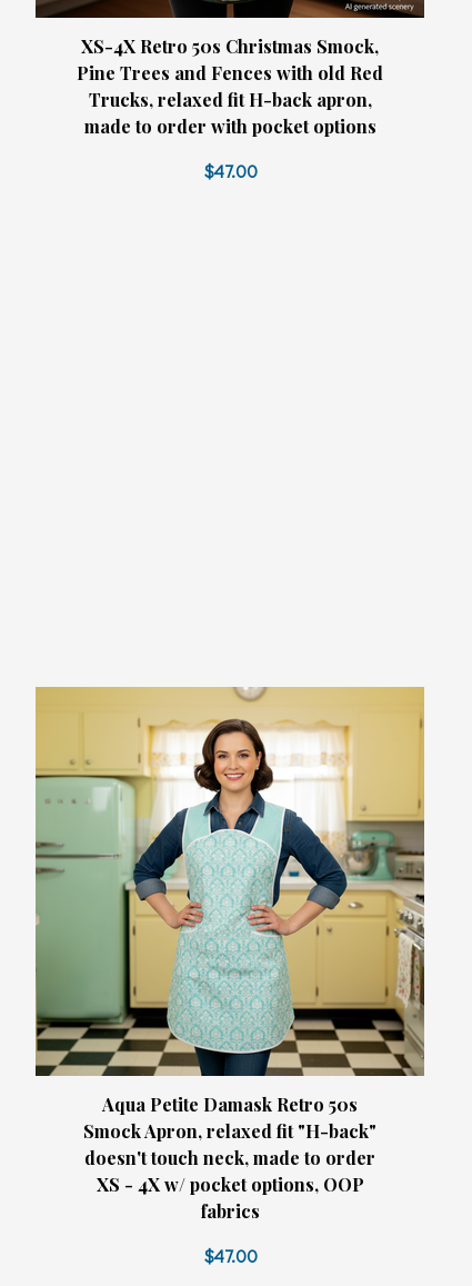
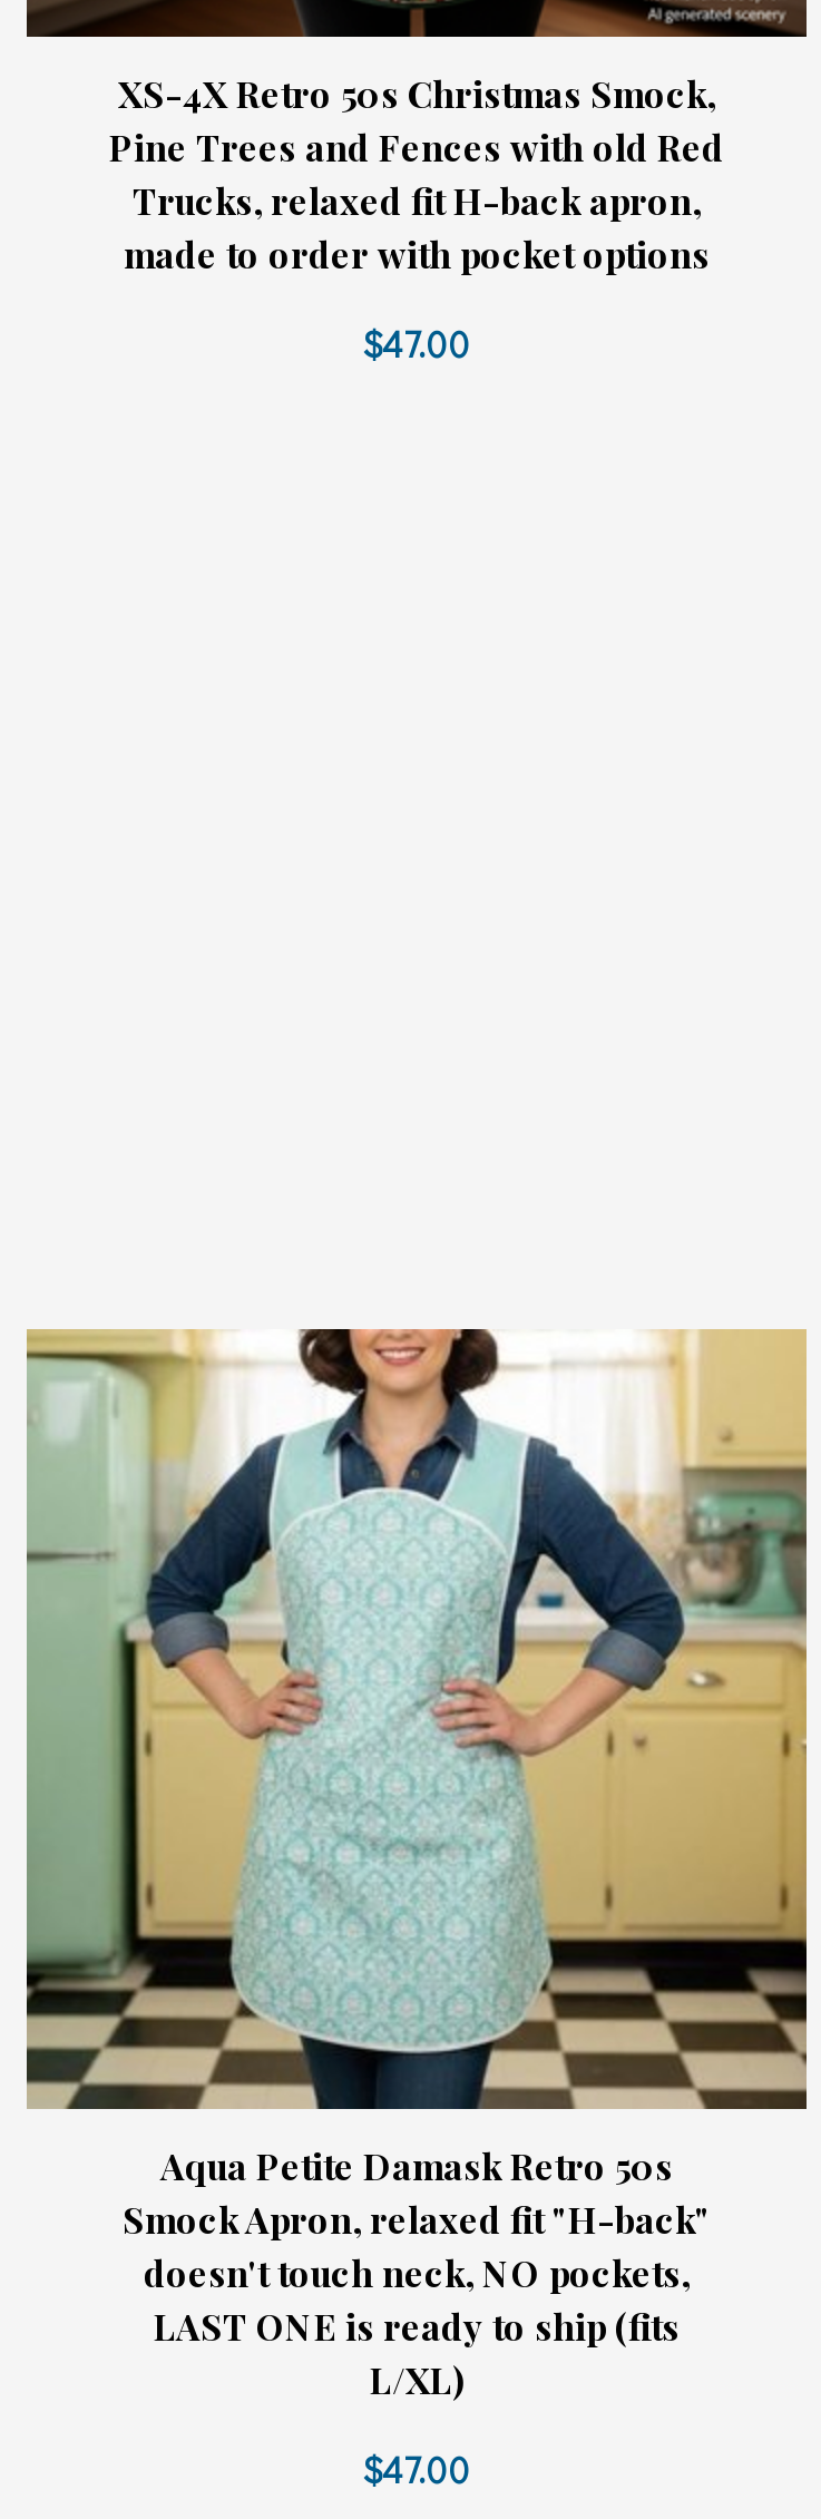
- [image]
+ [image]

- doesn't touch neck, made to order
- XS - 4X w/ pocket options, OOP
- fabrics
+ doesn't touch neck, NO pockets,
+ LAST ONE is ready to ship (fits
+ L/XL)
